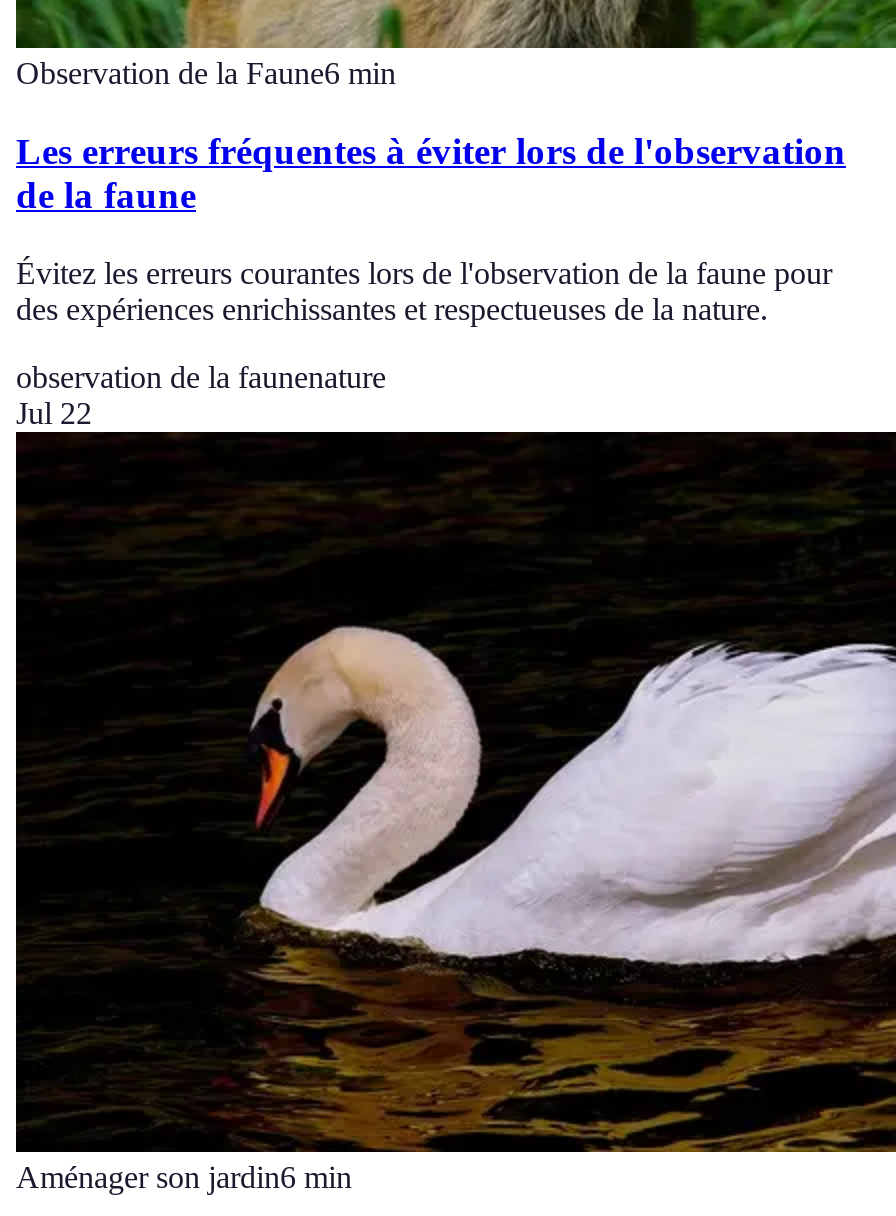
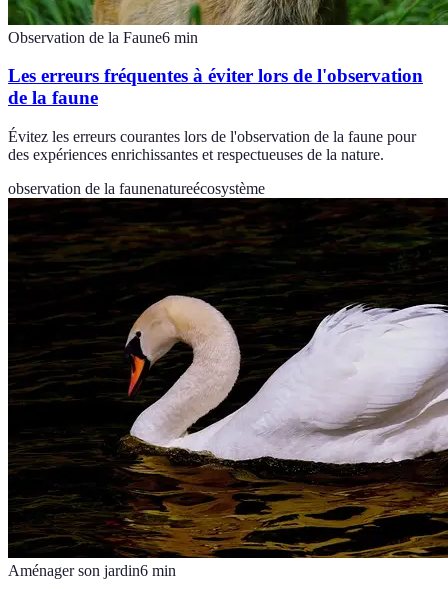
- observation de la faunenature
- Jul 22
+ observation de la faunenatureécosystème
